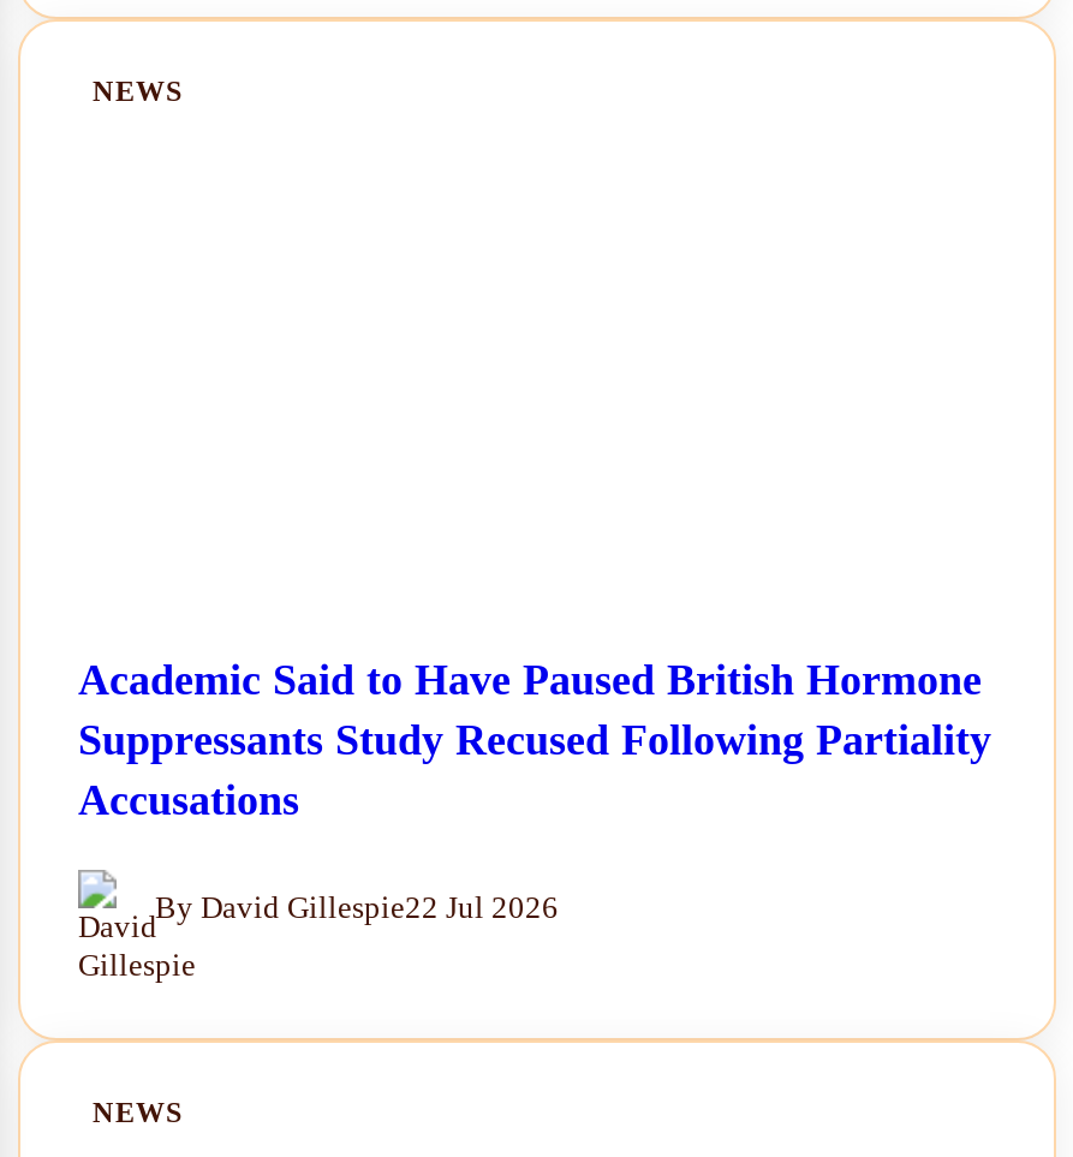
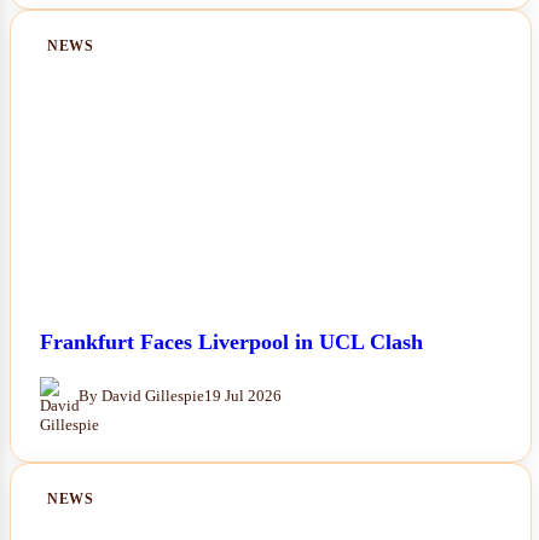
- Academic Said to Have Paused British Hormone
- Suppressants Study Recused Following Partiality
- Accusations
+ Frankfurt Faces Liverpool in UCL Clash

- By David Gillespie22 Jul 2026
+ By David Gillespie19 Jul 2026
